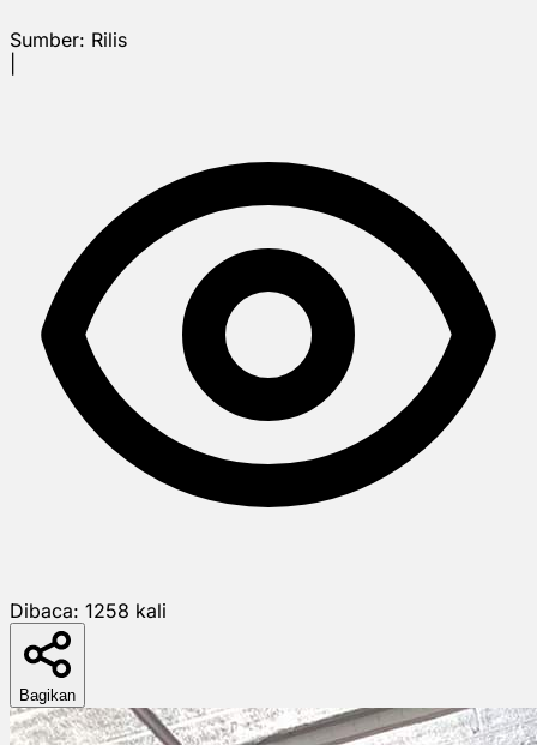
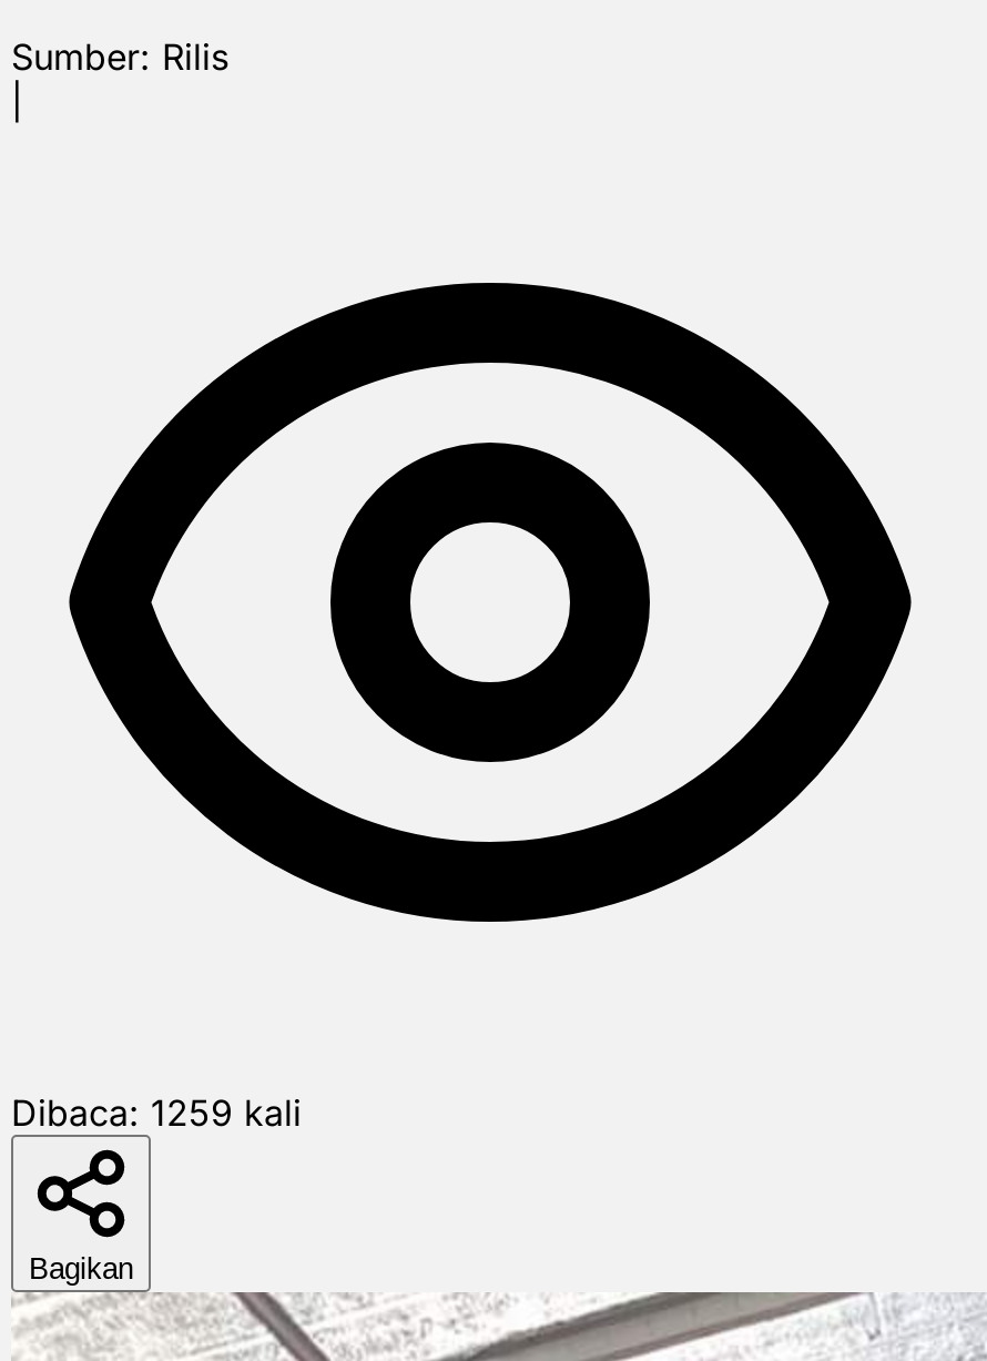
- Dibaca: 1258 kali
+ Dibaca: 1259 kali
